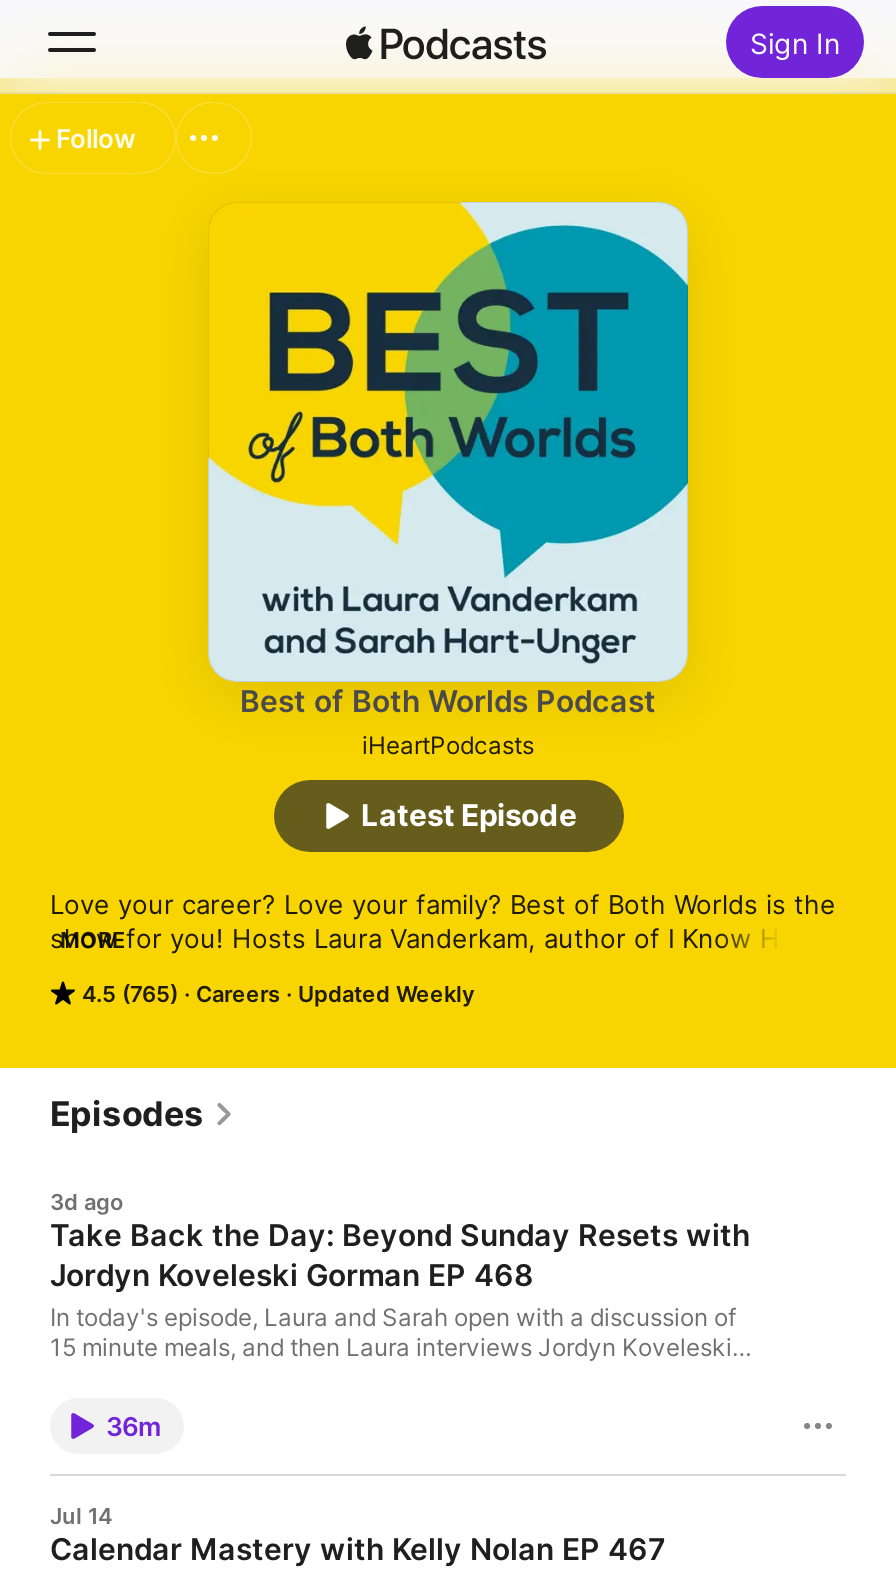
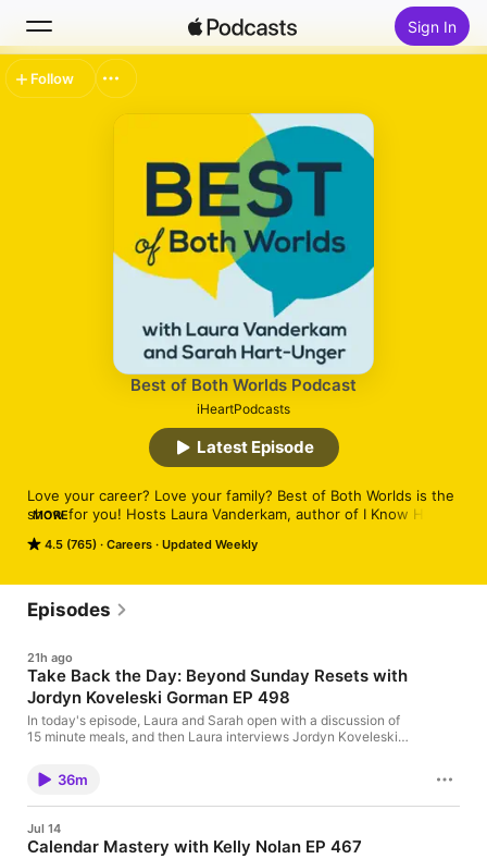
- 3d ago
+ 21h ago

- Jordyn Koveleski Gorman EP 468
+ Jordyn Koveleski Gorman EP 498
